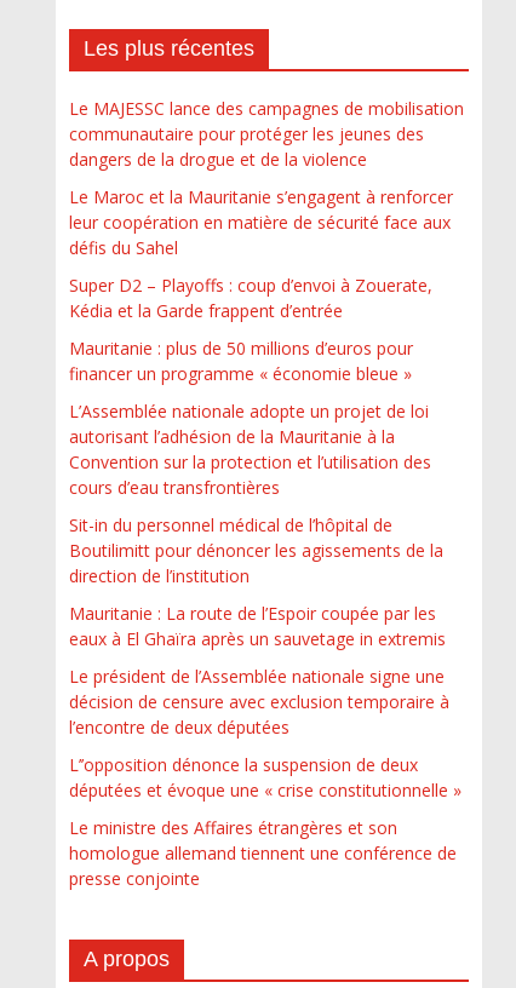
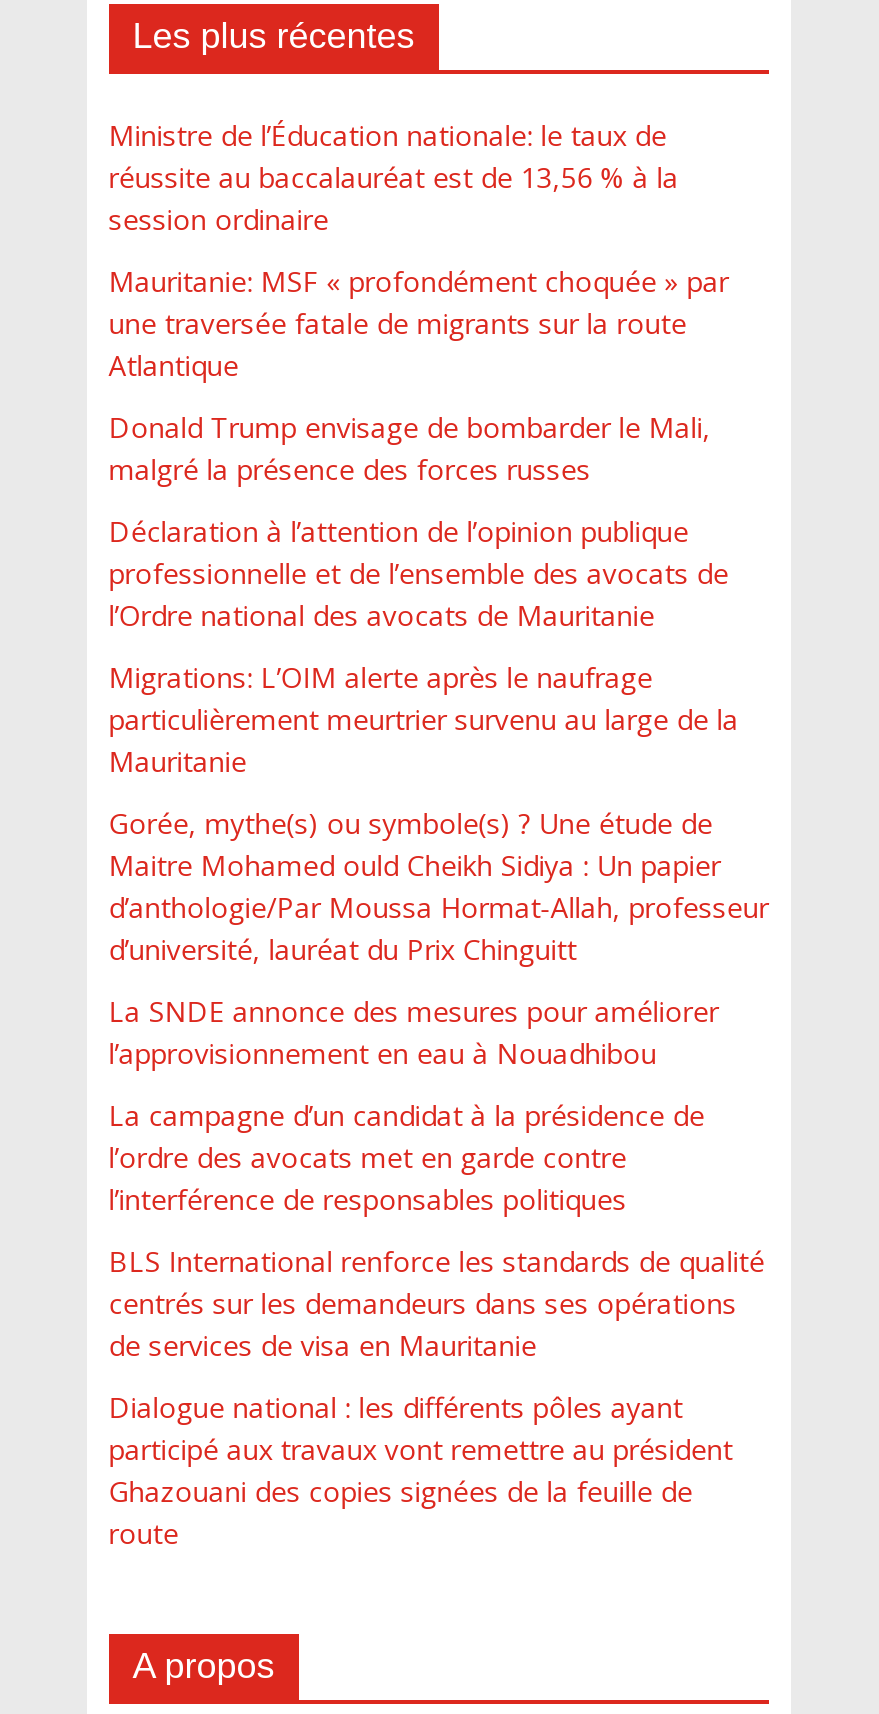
- Le MAJESSC lance des campagnes de mobilisation
- communautaire pour protéger les jeunes des
- dangers de la drogue et de la violence
+ Ministre de l’Éducation nationale: le taux de
+ réussite au baccalauréat est de 13,56 % à la
+ session ordinaire

- Le Maroc et la Mauritanie s’engagent à renforcer
- leur coopération en matière de sécurité face aux
- défis du Sahel
+ Mauritanie: MSF « profondément choquée » par
+ une traversée fatale de migrants sur la route
+ Atlantique

- Super D2 – Playoffs : coup d’envoi à Zouerate,
- Kédia et la Garde frappent d’entrée
+ Donald Trump envisage de bombarder le Mali,
+ malgré la présence des forces russes

- Mauritanie : plus de 50 millions d’euros pour
- financer un programme « économie bleue »
+ Déclaration à l’attention de l’opinion publique
+ professionnelle et de l’ensemble des avocats de
+ l’Ordre national des avocats de Mauritanie

- L’Assemblée nationale adopte un projet de loi
- autorisant l’adhésion de la Mauritanie à la
- Convention sur la protection et l’utilisation des
- cours d’eau transfrontières
+ Migrations: L’OIM alerte après le naufrage
+ particulièrement meurtrier survenu au large de la
+ Mauritanie

- Sit-in du personnel médical de l’hôpital de
- Boutilimitt pour dénoncer les agissements de la
- direction de l’institution
+ Gorée, mythe(s) ou symbole(s) ? Une étude de
+ Maitre Mohamed ould Cheikh Sidiya : Un papier
+ d’anthologie/Par Moussa Hormat-Allah, professeur
+ d’université, lauréat du Prix Chinguitt

- Mauritanie : La route de l’Espoir coupée par les
- eaux à El Ghaïra après un sauvetage in extremis
+ La SNDE annonce des mesures pour améliorer
+ l’approvisionnement en eau à Nouadhibou

- Le président de l’Assemblée nationale signe une
- décision de censure avec exclusion temporaire à
- l’encontre de deux députées
+ La campagne d’un candidat à la présidence de
+ l’ordre des avocats met en garde contre
+ l’interférence de responsables politiques

- L’’opposition dénonce la suspension de deux
- députées et évoque une « crise constitutionnelle »
+ BLS International renforce les standards de qualité
+ centrés sur les demandeurs dans ses opérations
+ de services de visa en Mauritanie

- Le ministre des Affaires étrangères et son
- homologue allemand tiennent une conférence de
- presse conjointe
+ Dialogue national : les différents pôles ayant
+ participé aux travaux vont remettre au président
+ Ghazouani des copies signées de la feuille de
+ route
